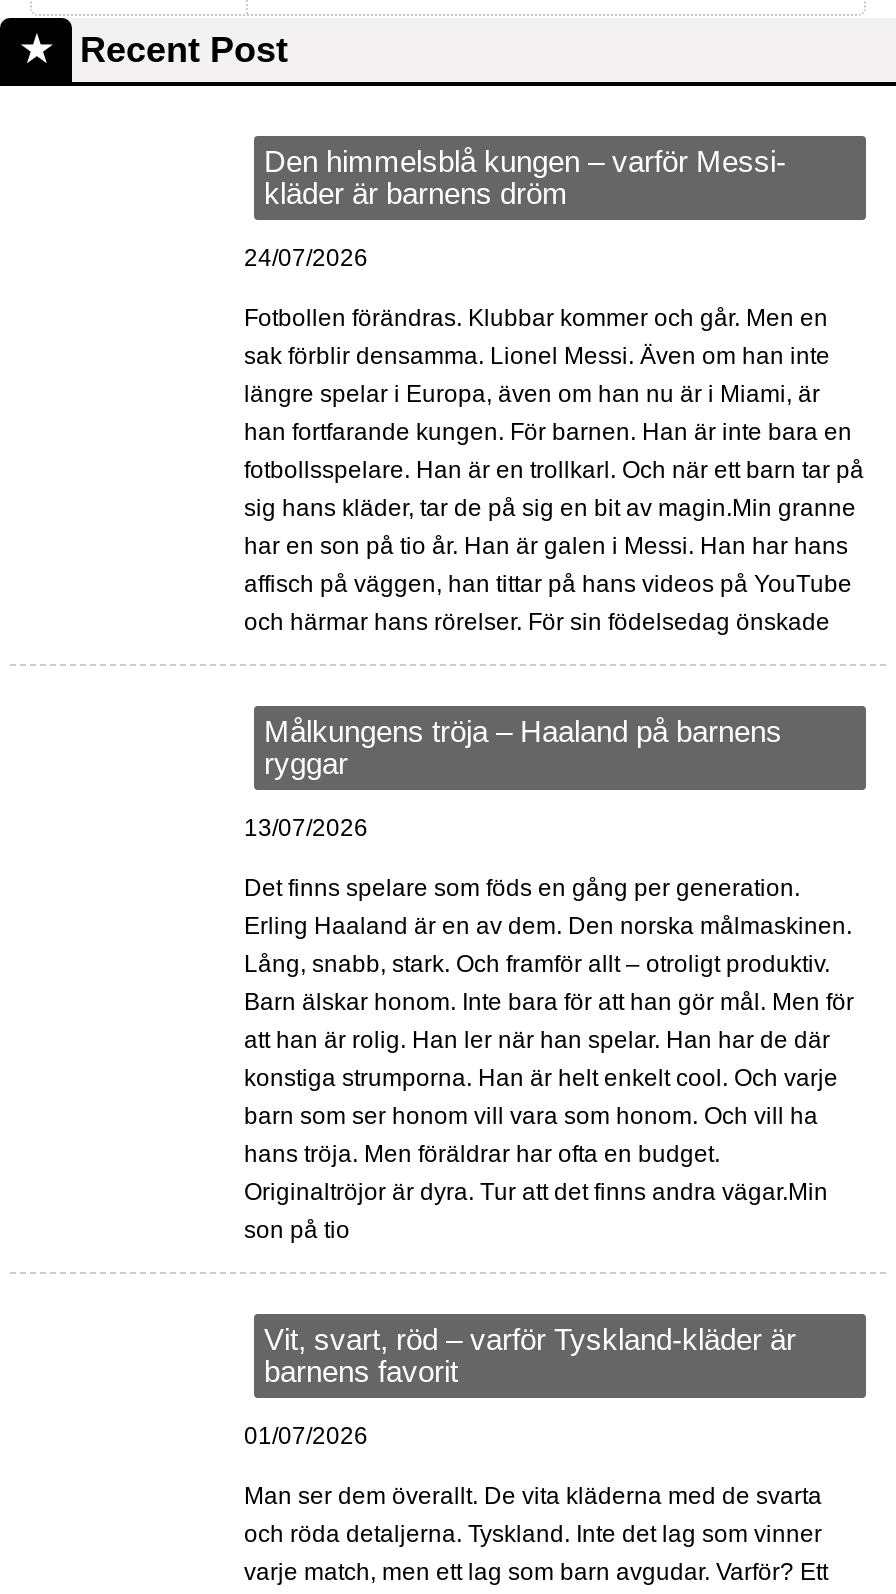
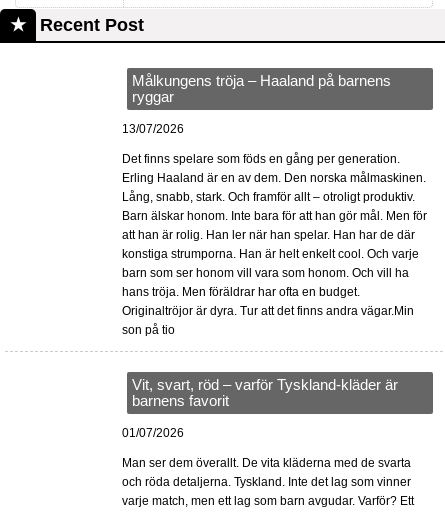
- Den himmelsblå kungen – varför Messi-
- kläder är barnens dröm
- 24/07/2026
- Fotbollen förändras. Klubbar kommer och går. Men en
- sak förblir densamma. Lionel Messi. Även om han inte
- längre spelar i Europa, även om han nu är i Miami, är
- han fortfarande kungen. För barnen. Han är inte bara en
- fotbollsspelare. Han är en trollkarl. Och när ett barn tar på
- sig hans kläder, tar de på sig en bit av magin.Min granne
- har en son på tio år. Han är galen i Messi. Han har hans
- affisch på väggen, han tittar på hans videos på YouTube
- och härmar hans rörelser. För sin födelsedag önskade
